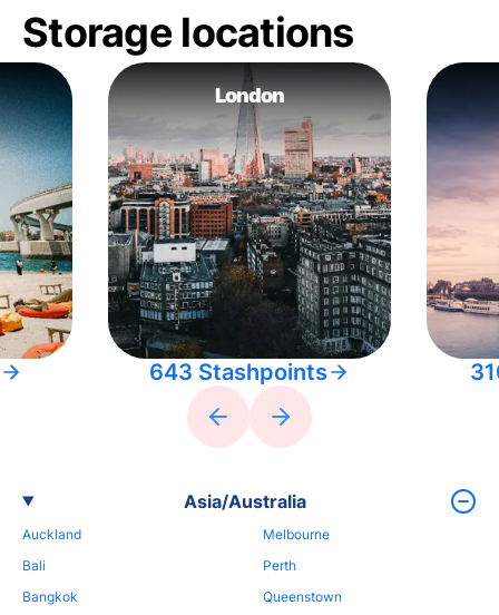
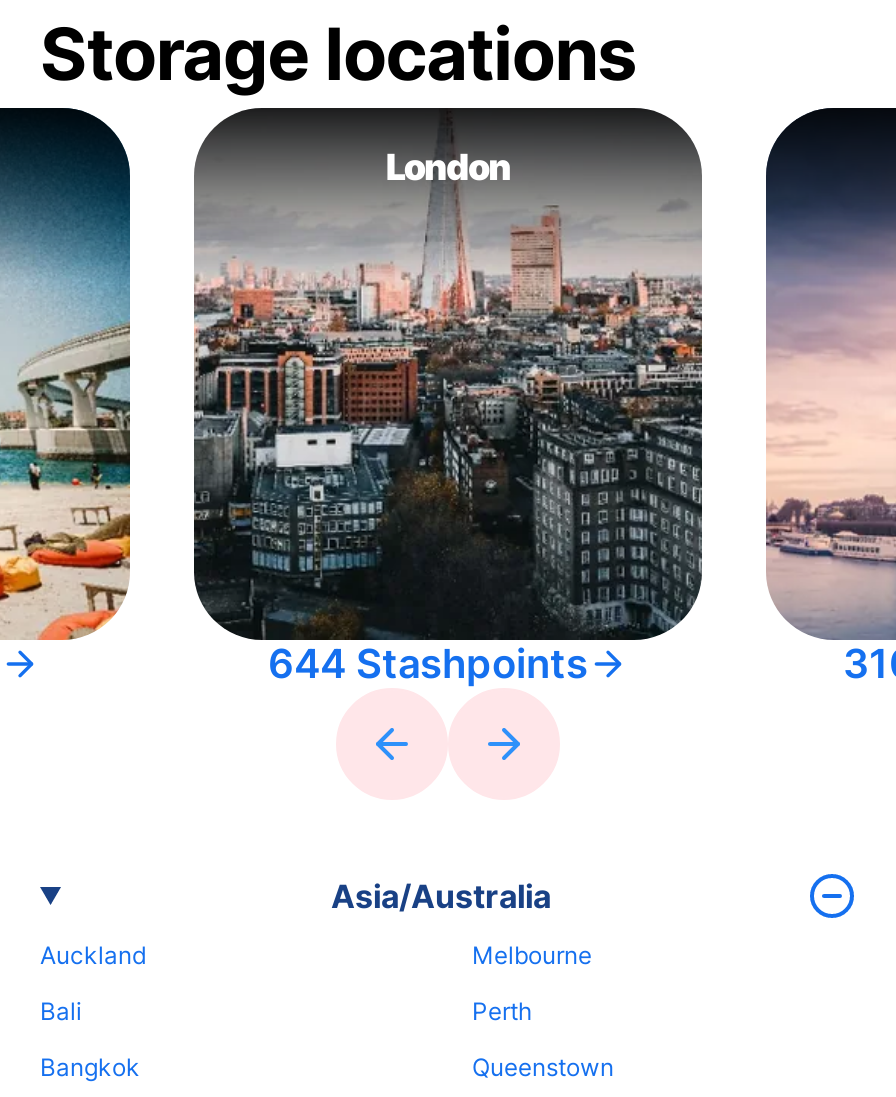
- 643 Stashpoints
+ 644 Stashpoints
